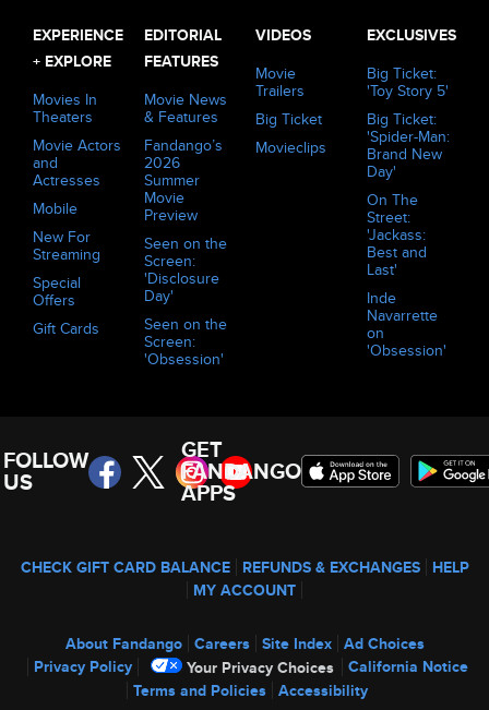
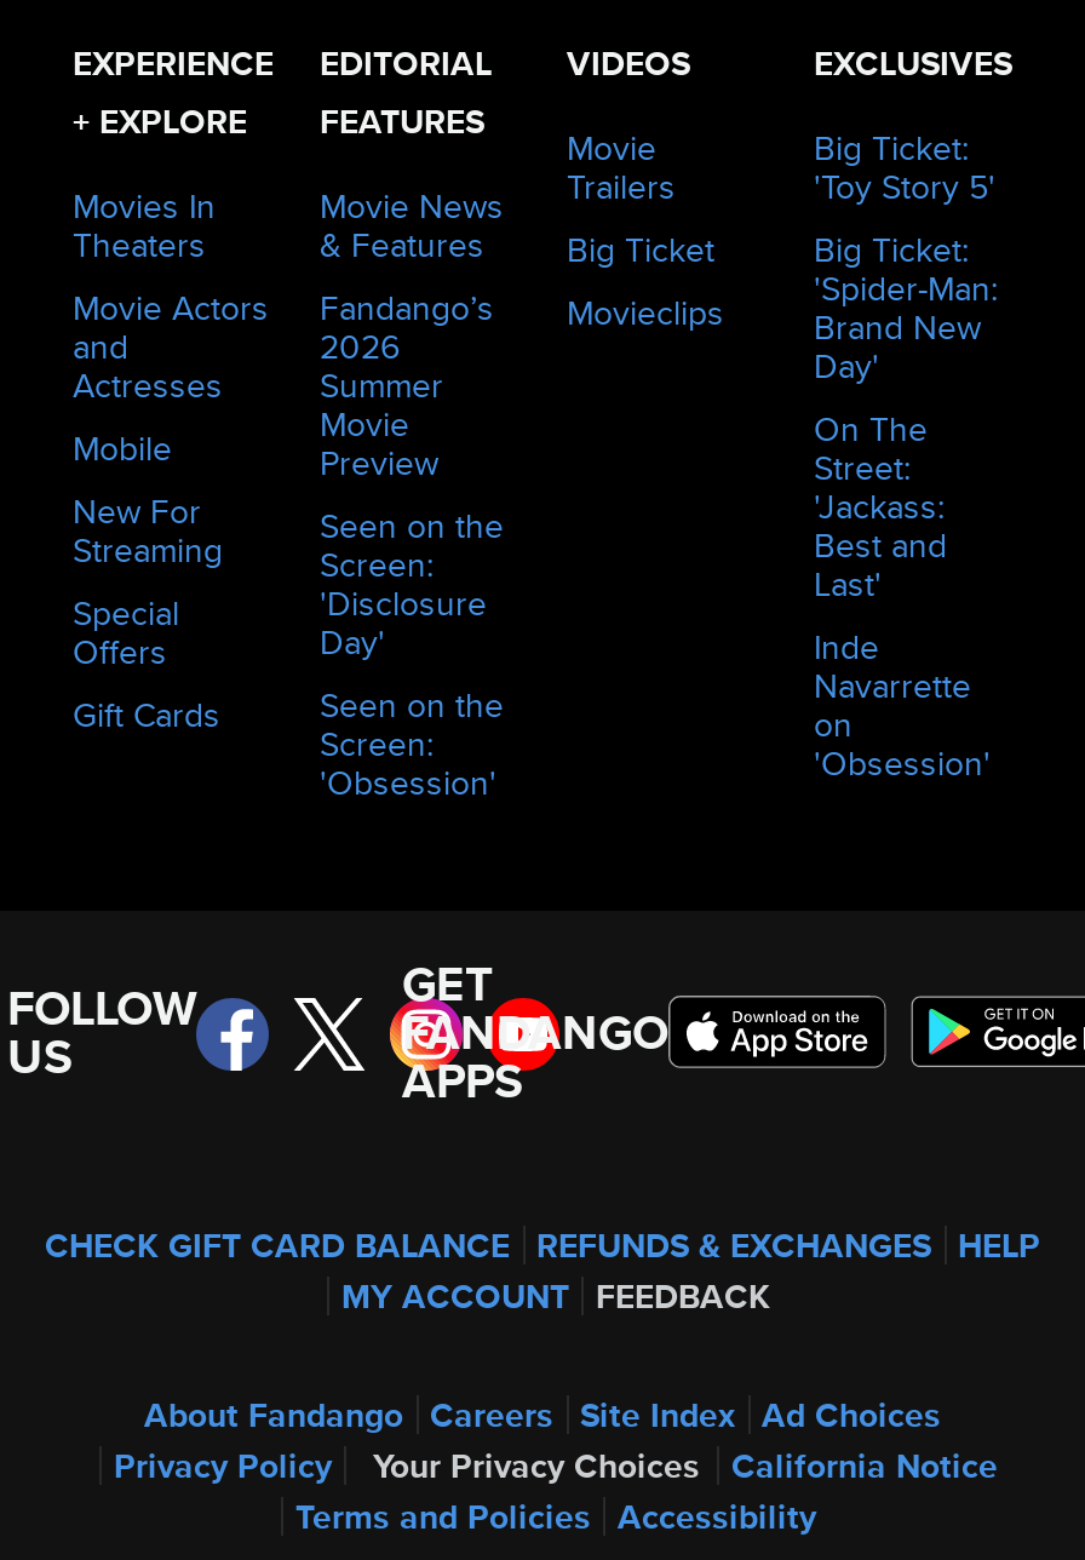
- MY ACCOUNT
+ MY ACCOUNT FEEDBACK
